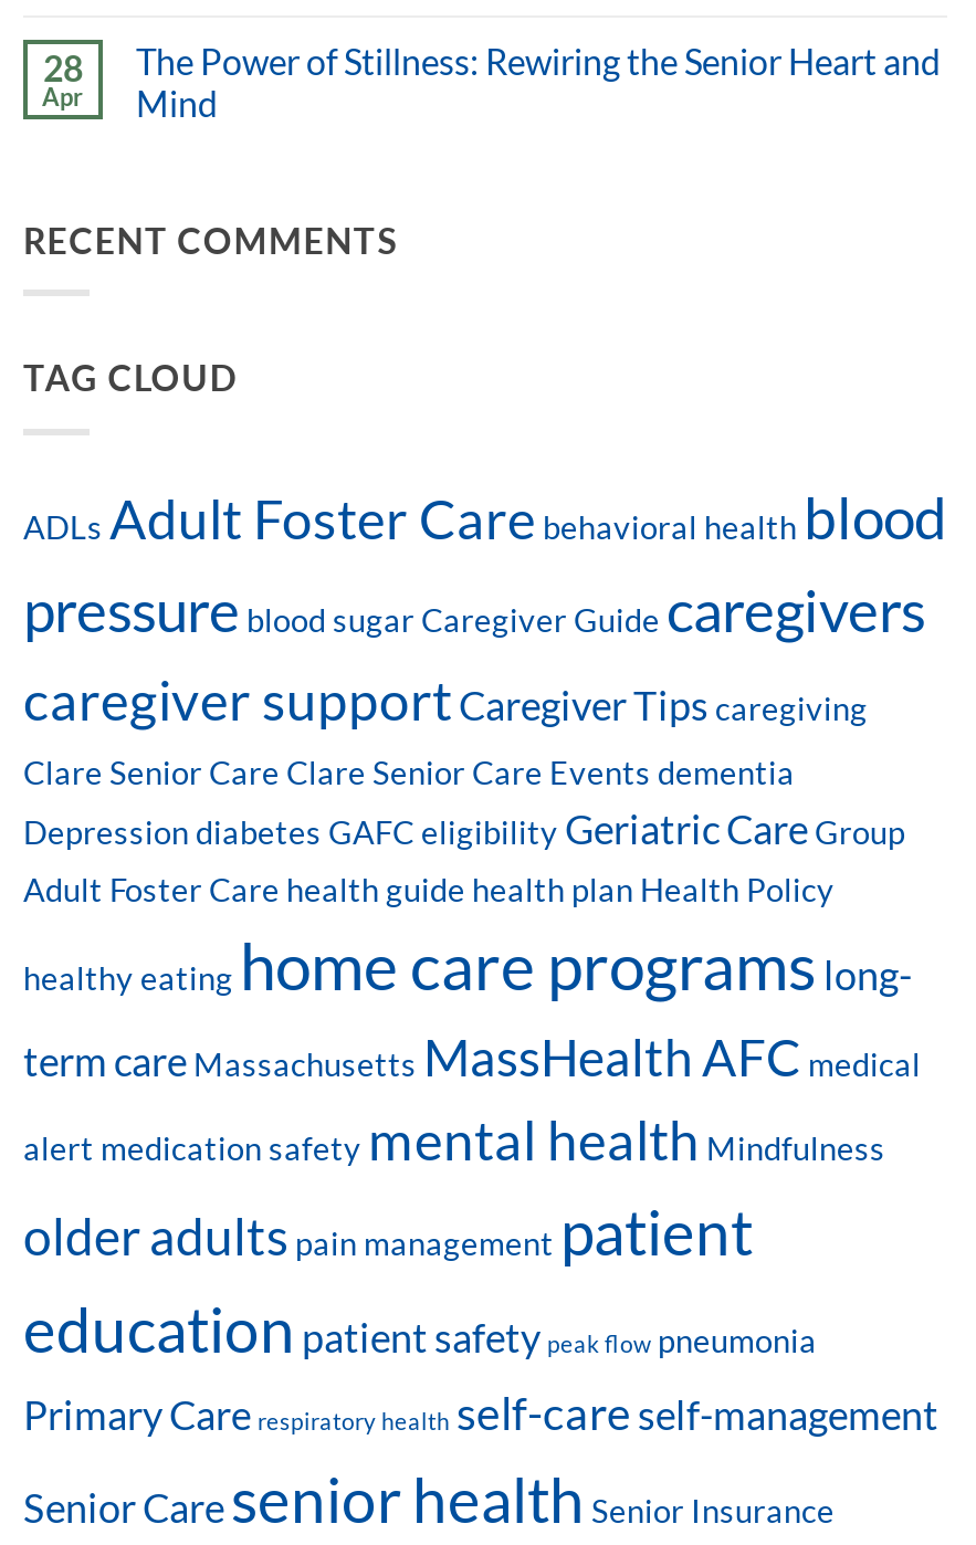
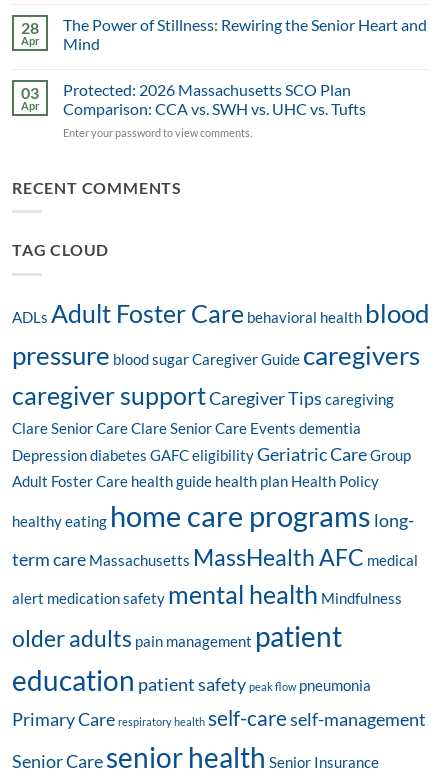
+ 03
+ Apr

+ Protected: 2026 Massachusetts SCO Plan
+ Comparison: CCA vs. SWH vs. UHC vs. Tufts
+ Enter your password to view comments.
